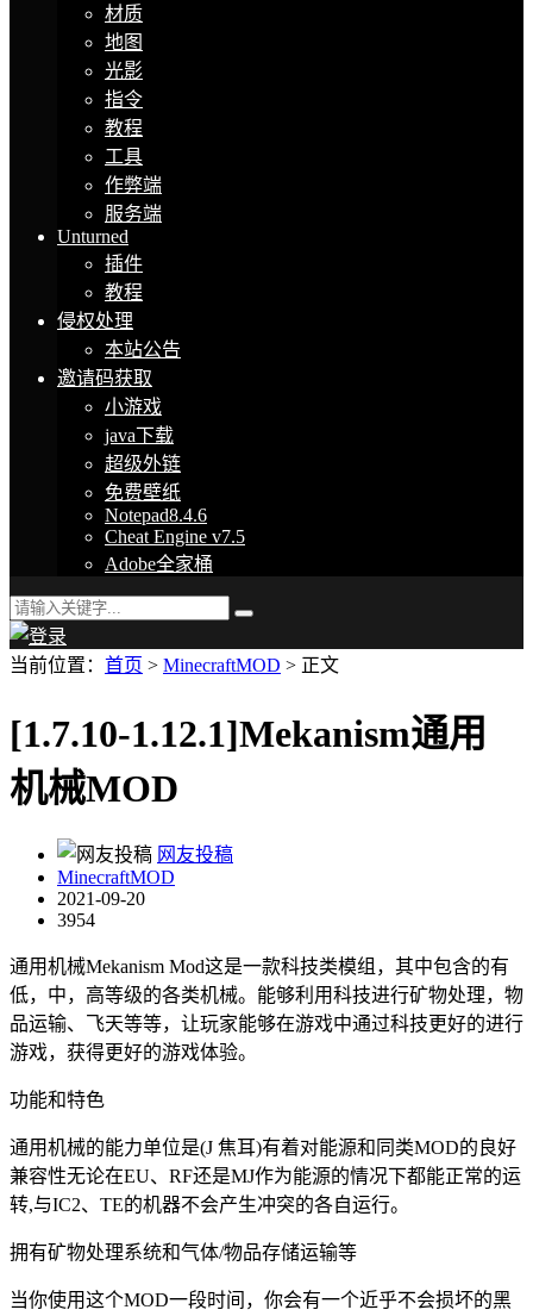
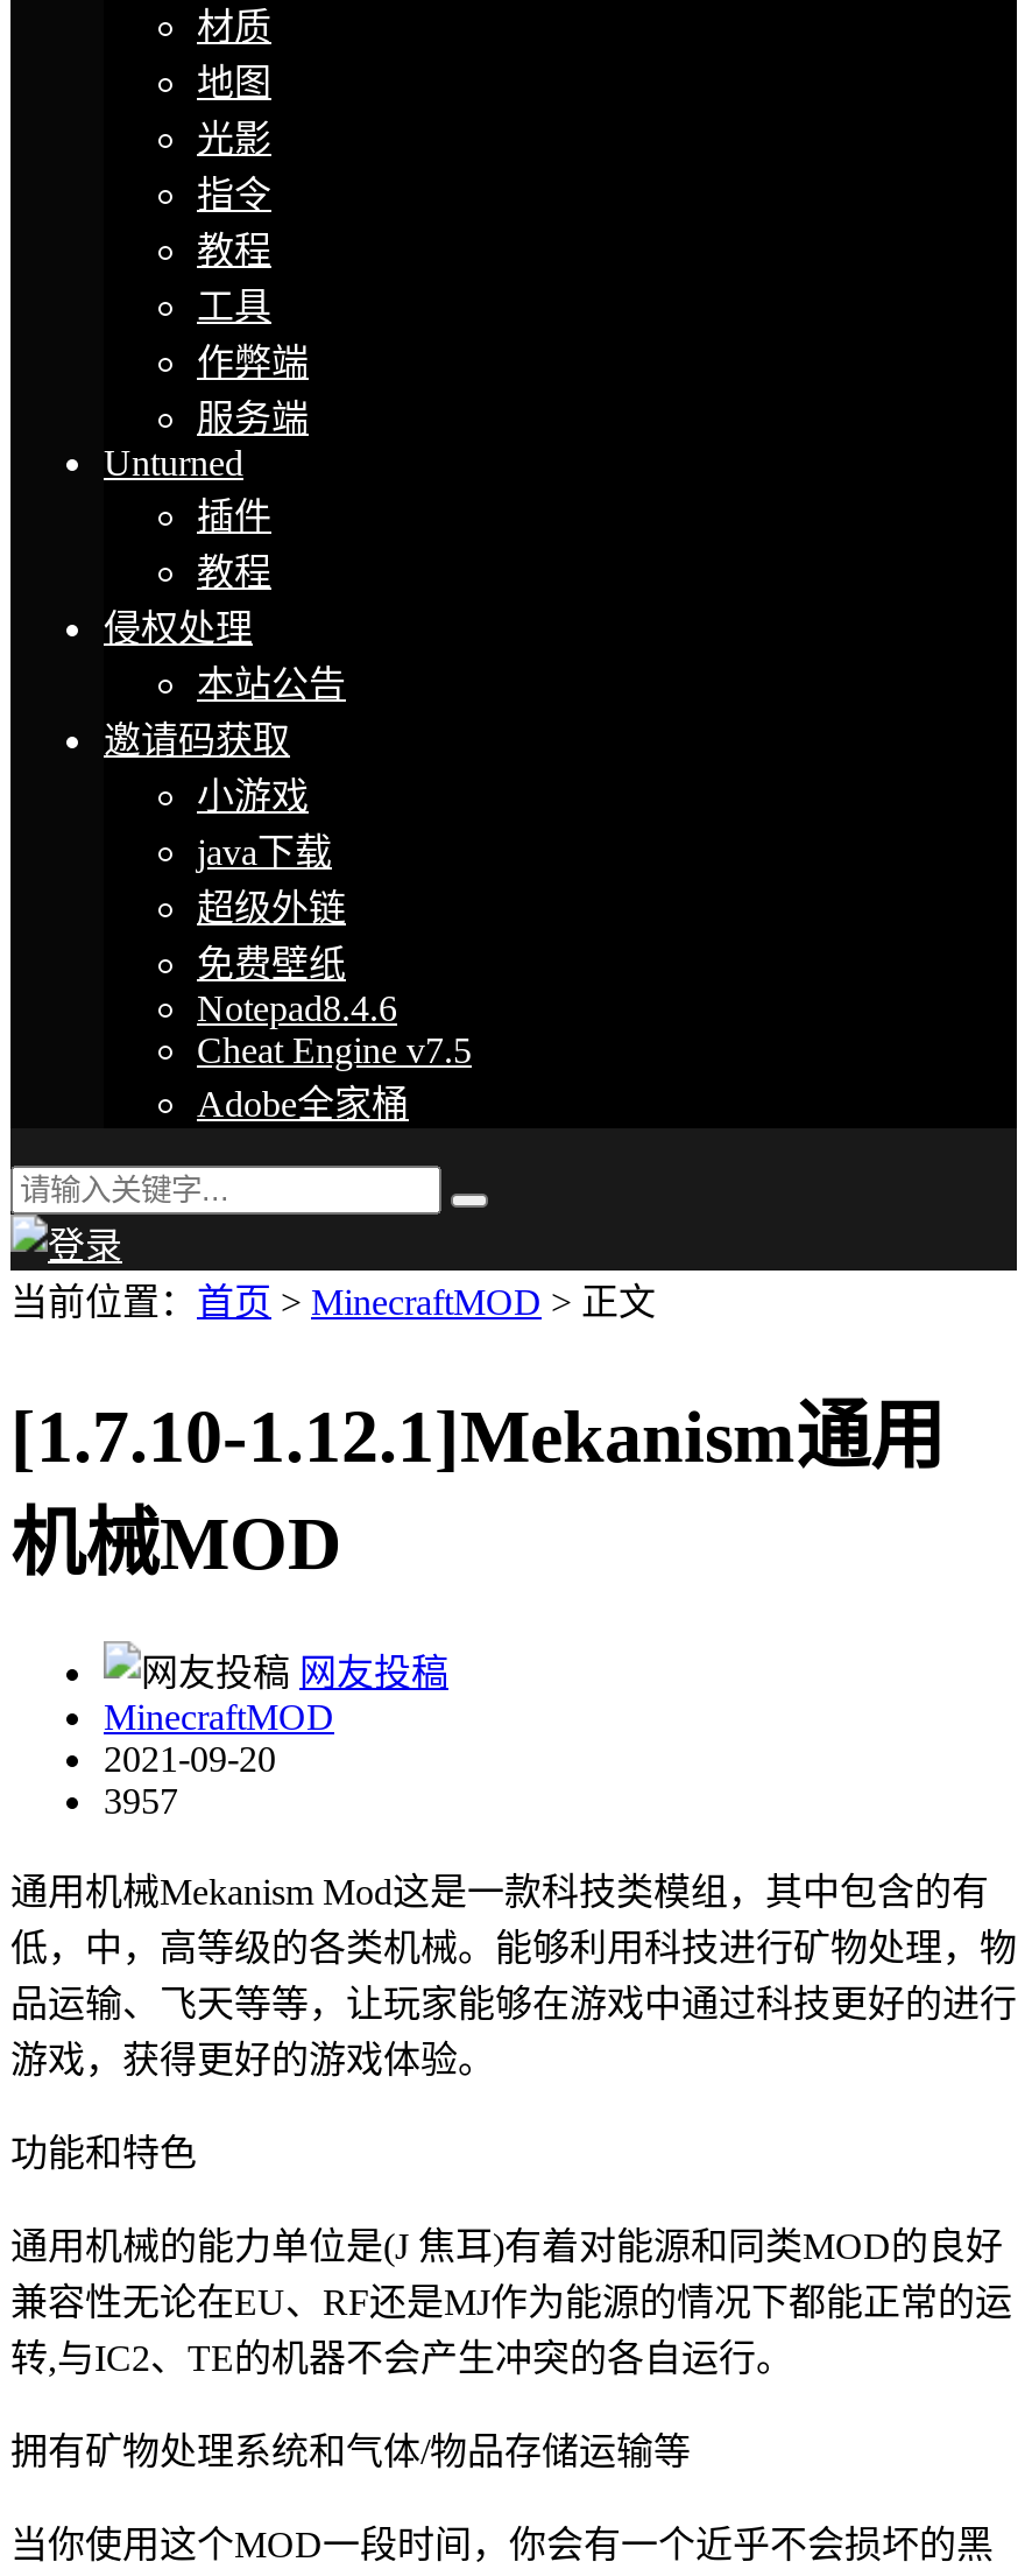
- 3954
+ 3957
